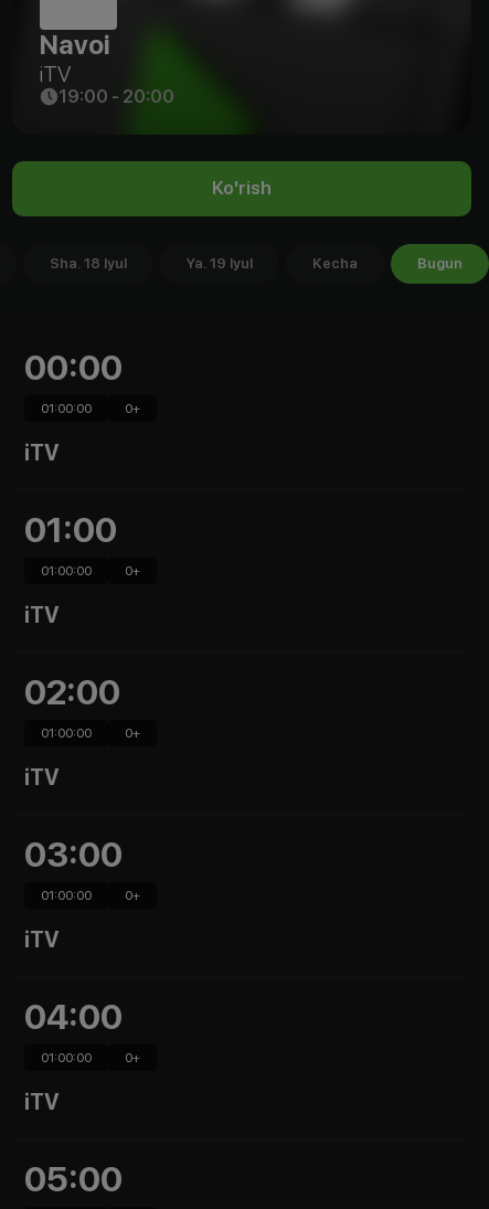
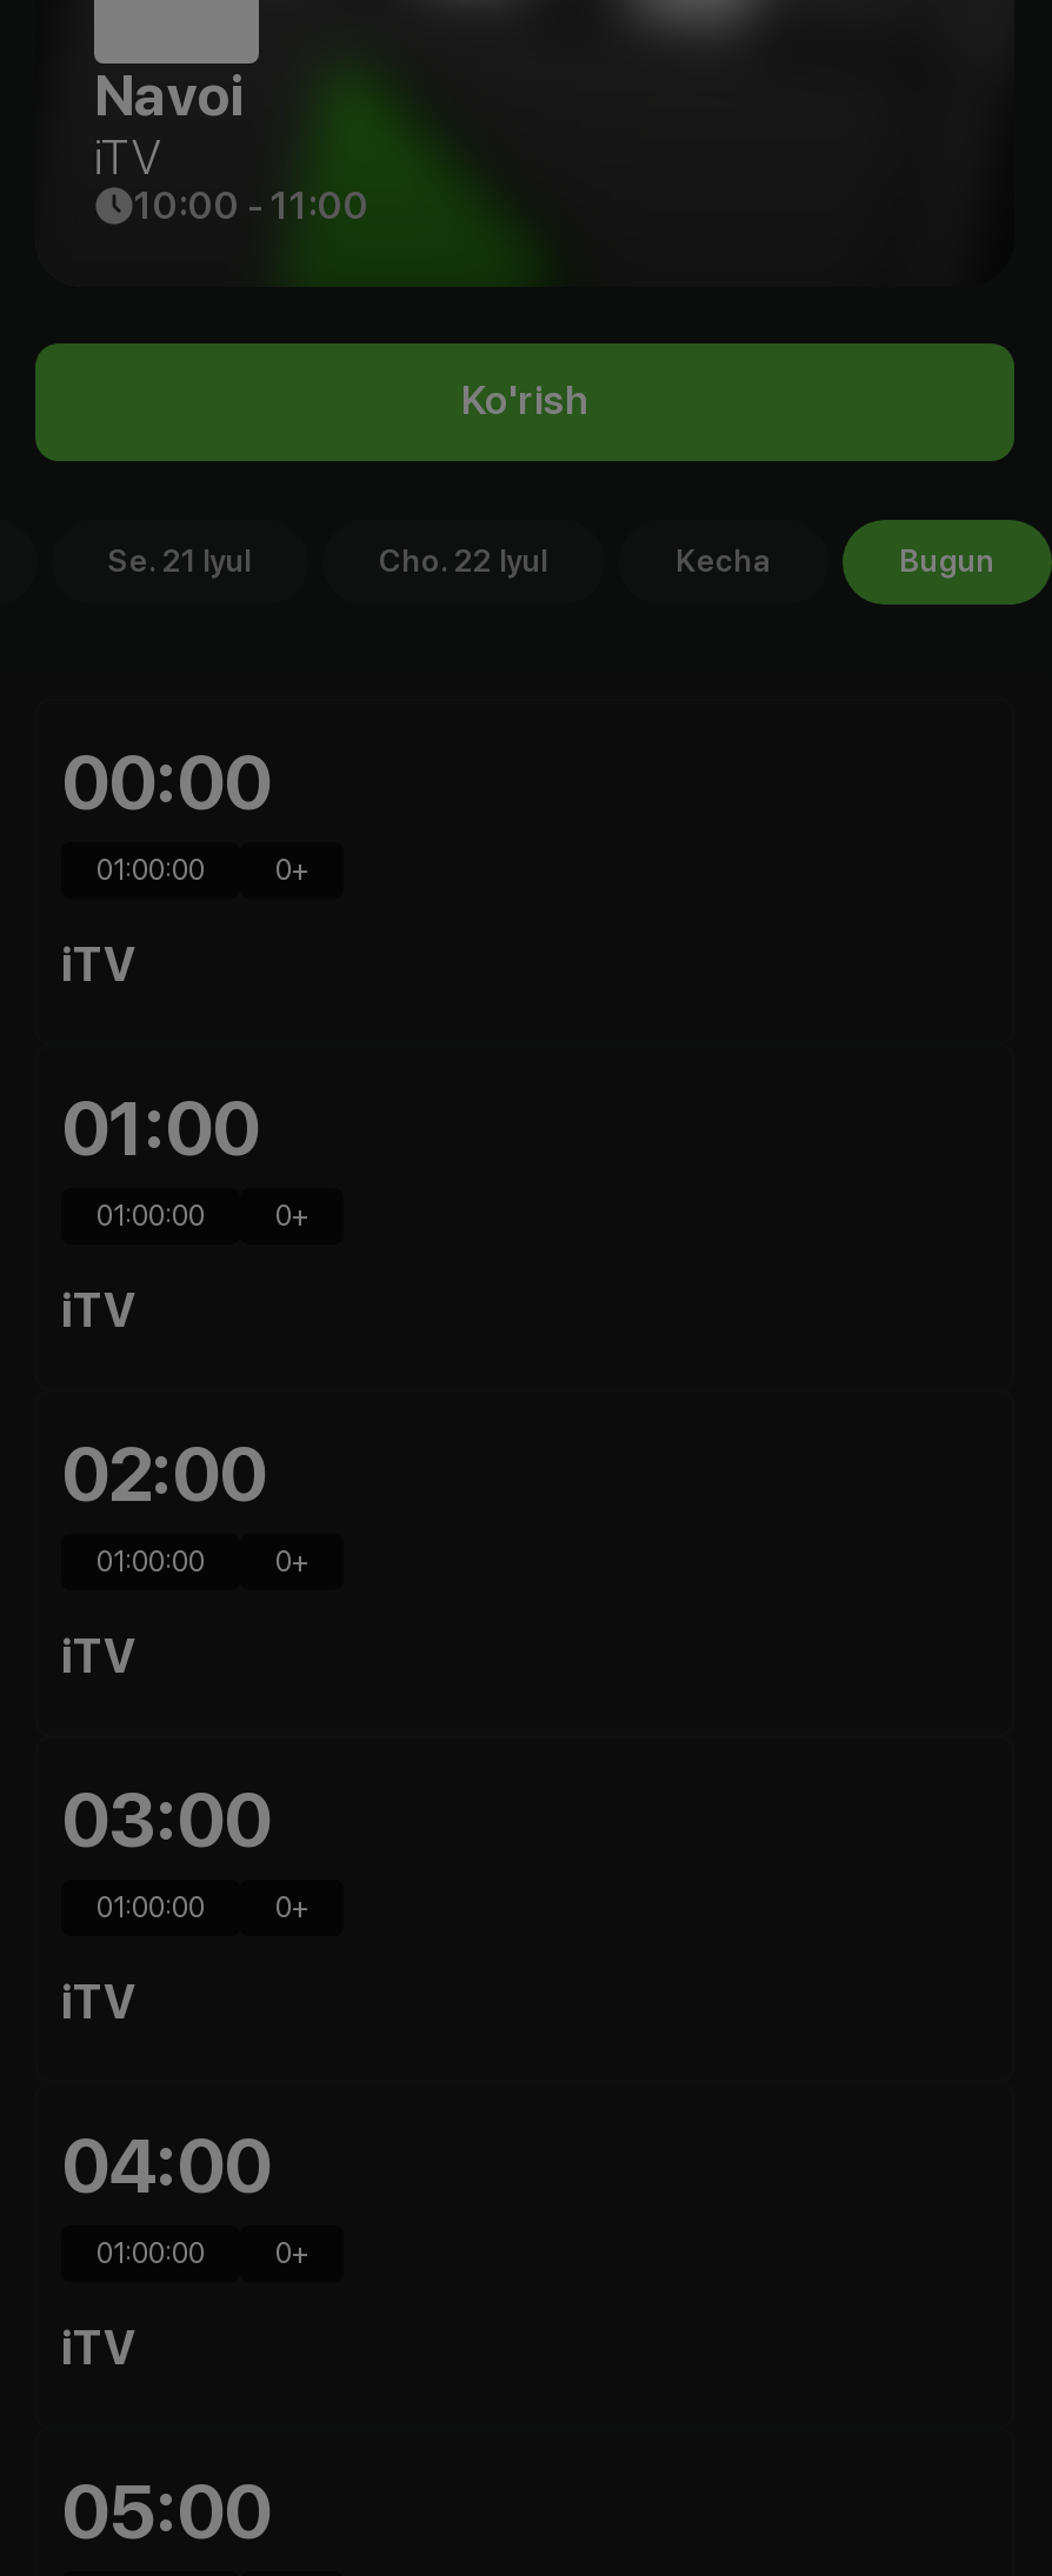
- 19:00 - 20:00
+ 10:00 - 11:00

- Sha. 18 Iyul
+ Se. 21 Iyul

- Ya. 19 Iyul
+ Cho. 22 Iyul
